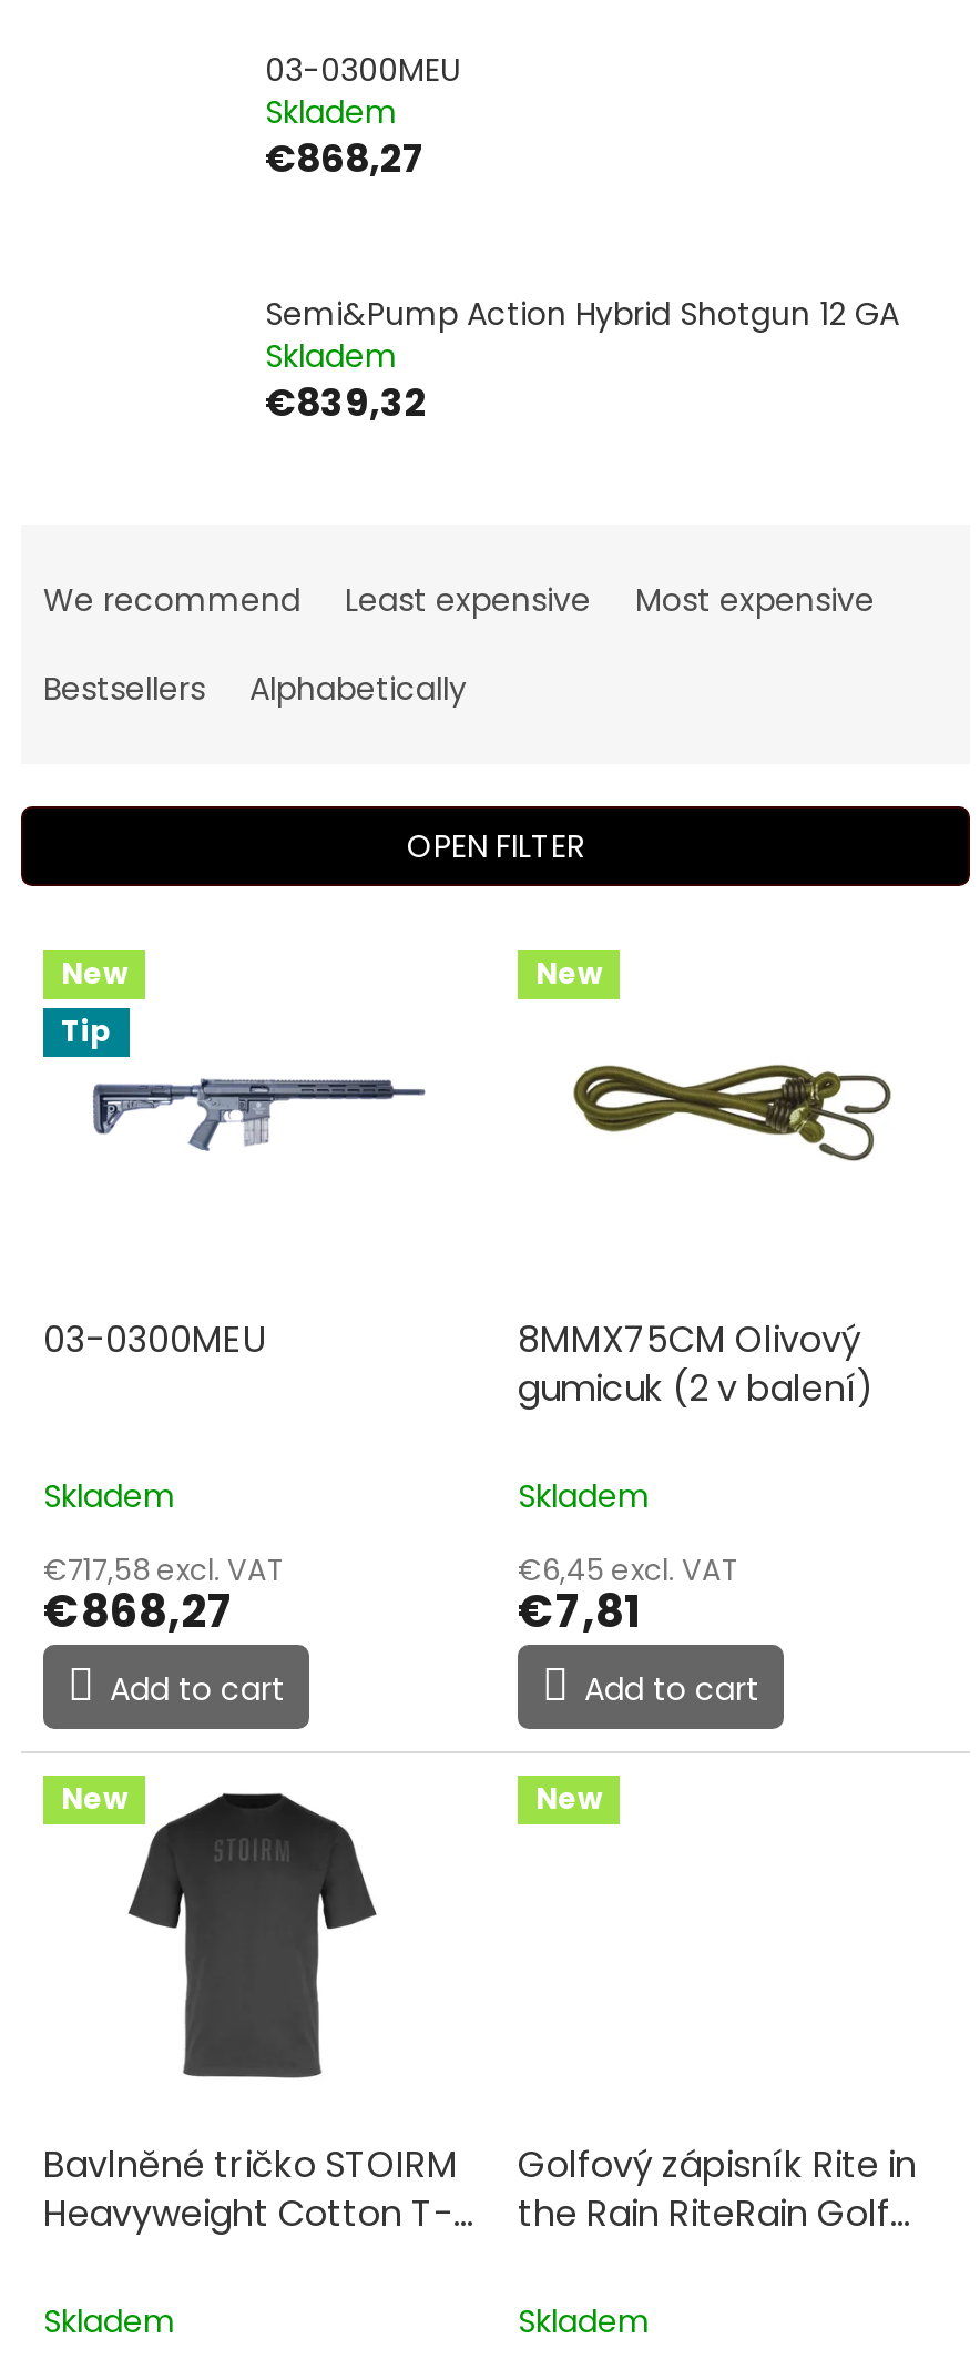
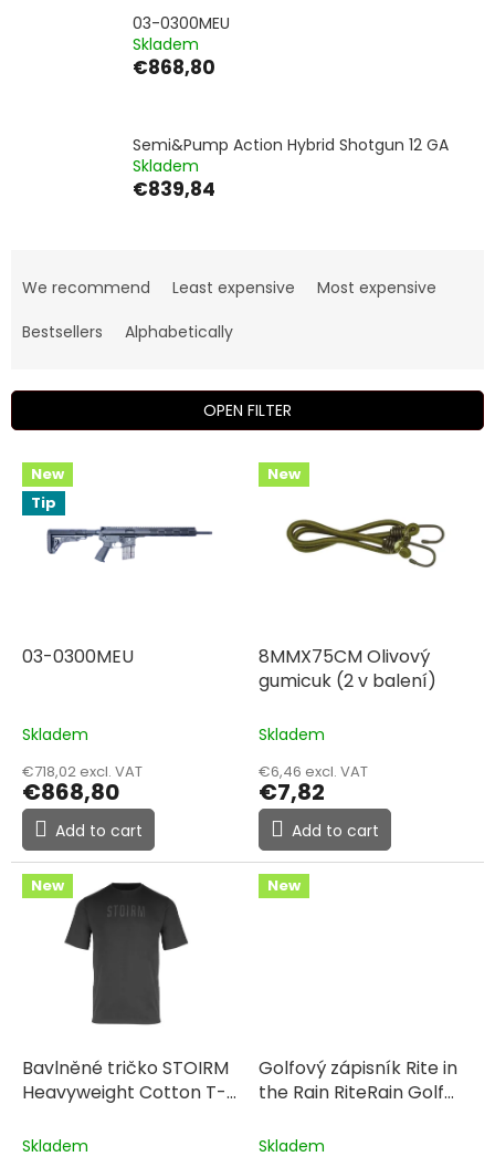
- €868,27
+ €868,80

- €839,32
+ €839,84

- €717,58 excl. VAT
+ €718,02 excl. VAT

- €6,45 excl. VAT
+ €6,46 excl. VAT

- €868,27
+ €868,80

- €7,81
+ €7,82
